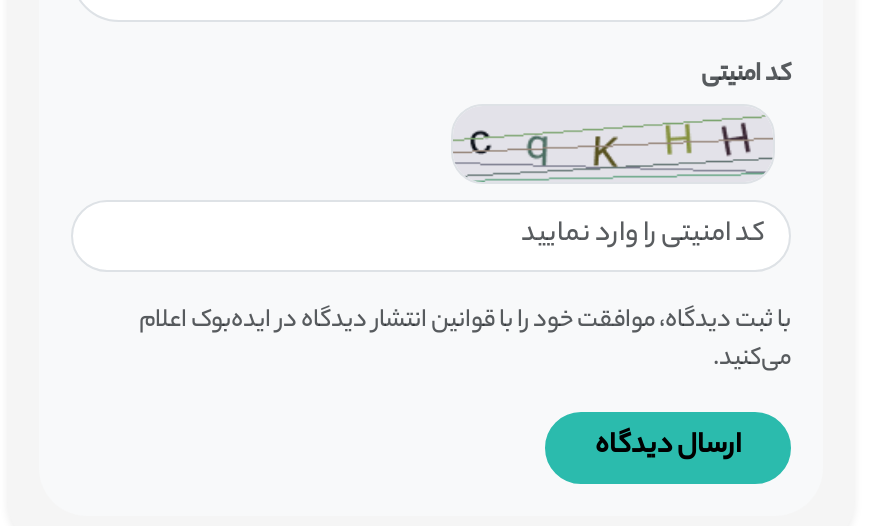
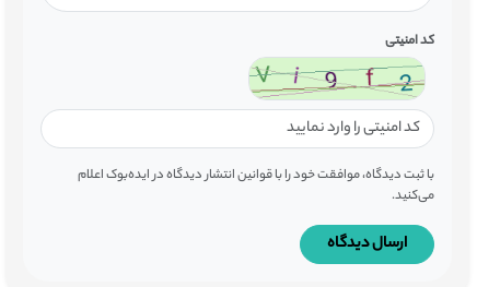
- [image]
+ [image]
